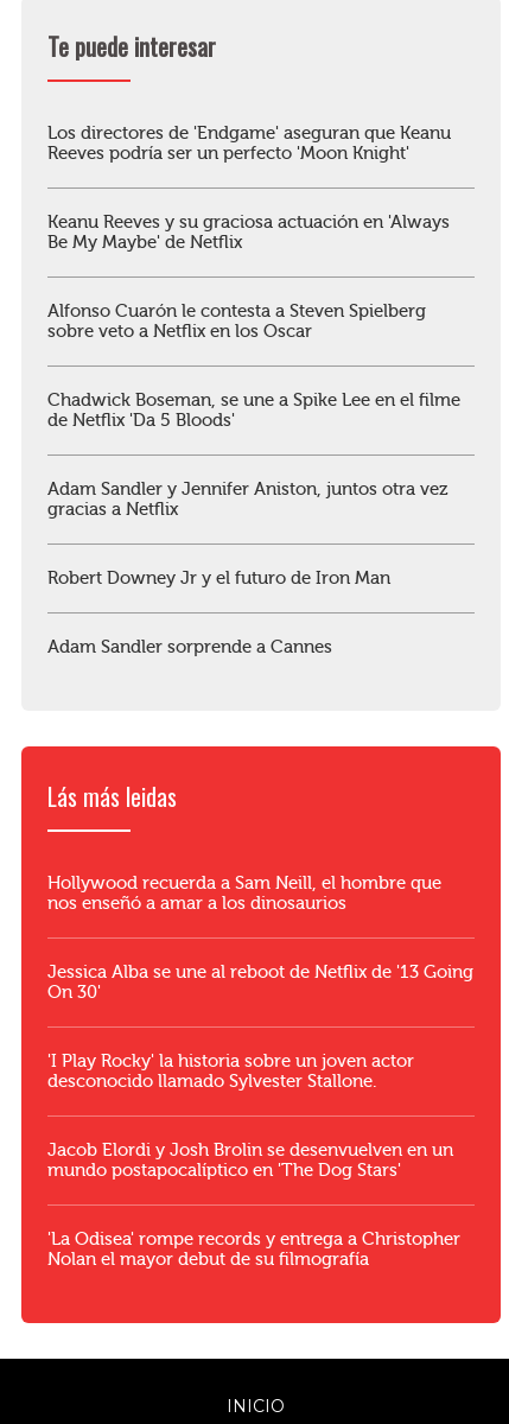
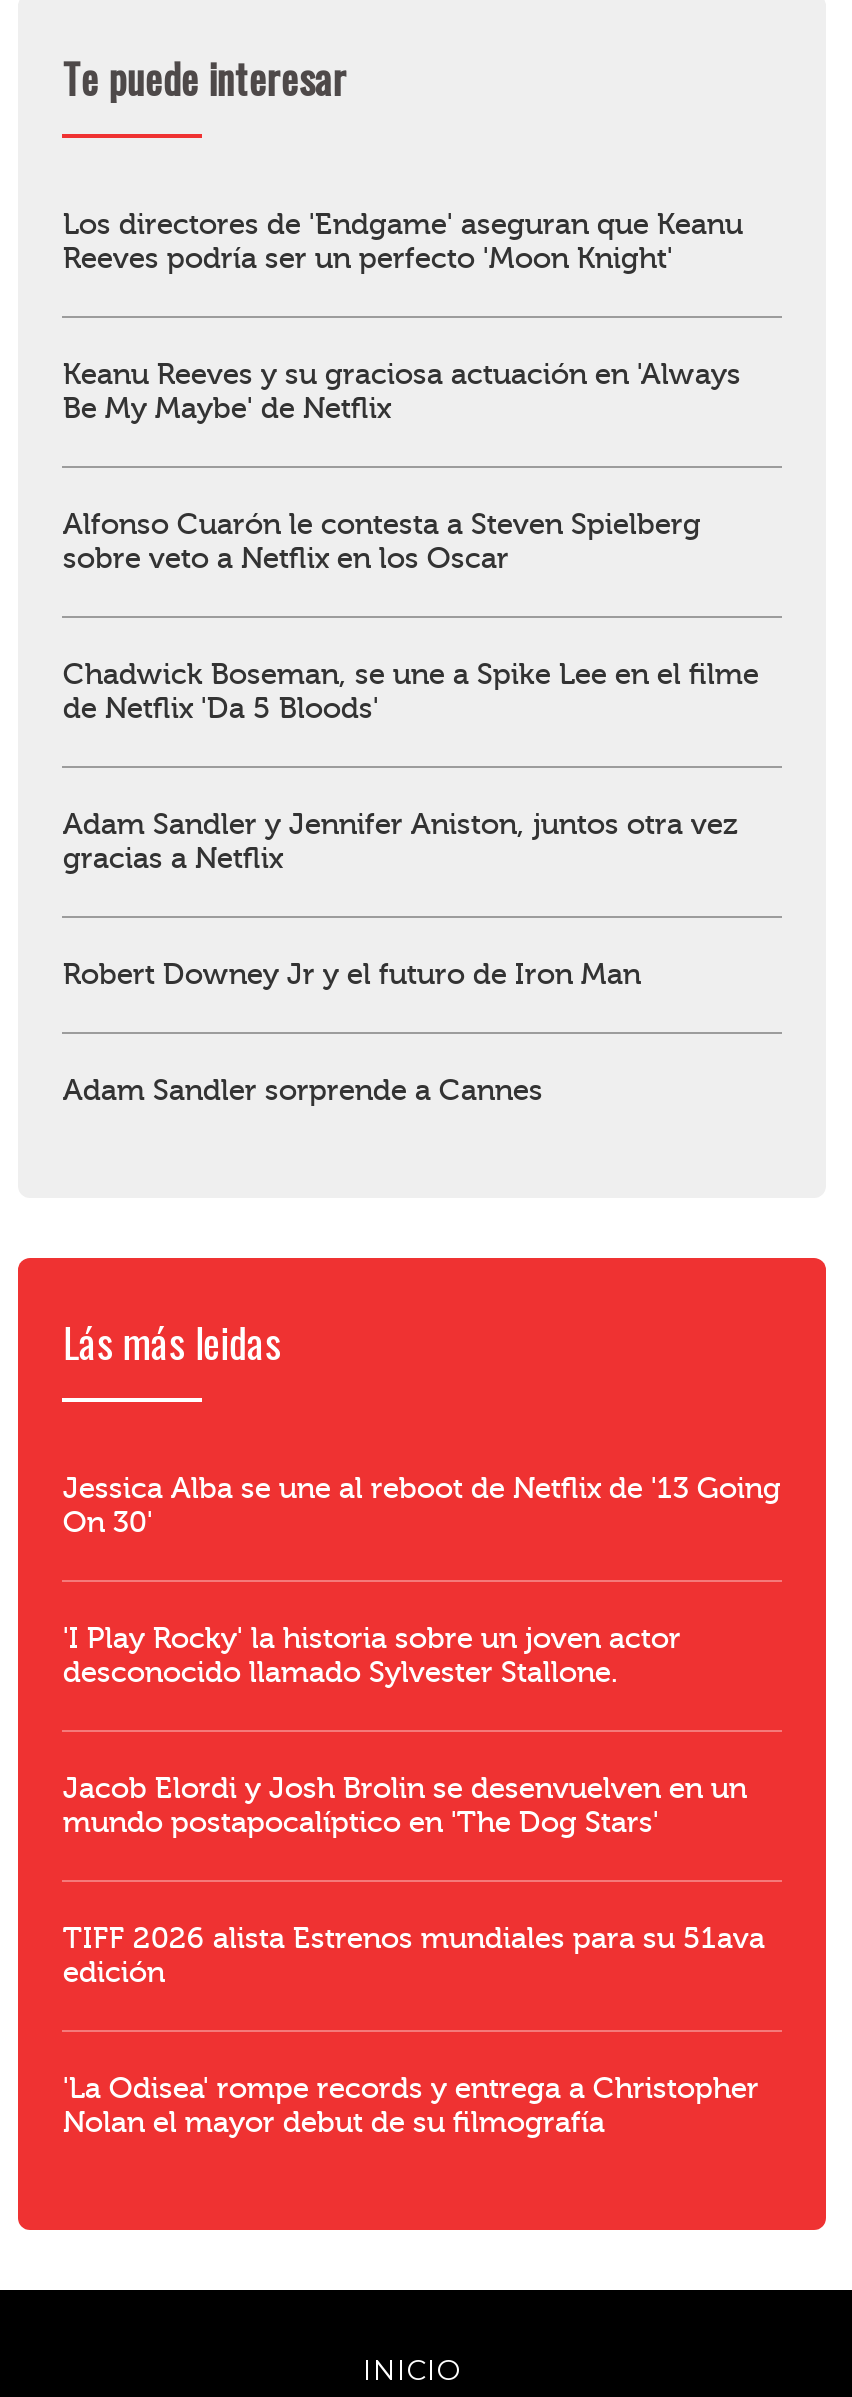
- Hollywood recuerda a Sam Neill, el hombre que
- nos enseñó a amar a los dinosaurios

moved up: Jessica Alba se une al reboot de Netflix de '13 Going | On 30' | 'I Play Rocky' la historia sobre un joven actor | desconocido llamado Sylvester Stallone. | Jacob Elordi y Josh Brolin se desenvuelven en un | mundo postapocalíptico en 'The Dog Stars'

+ TIFF 2026 alista Estrenos mundiales para su 51ava
+ edición
